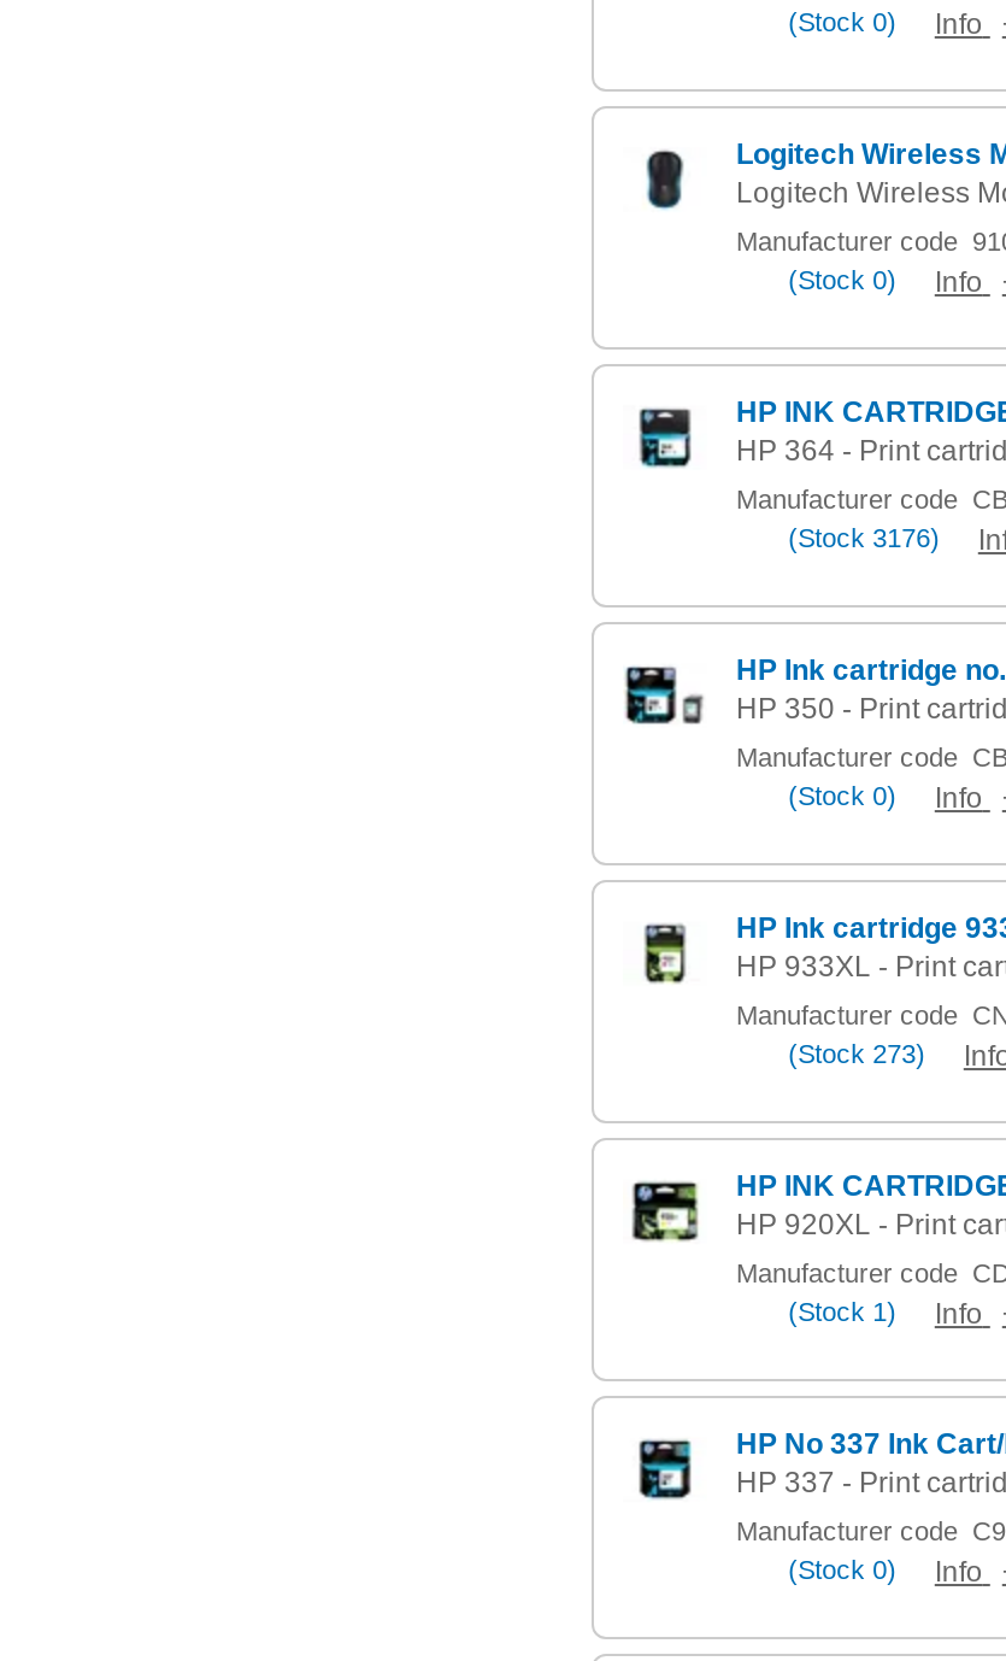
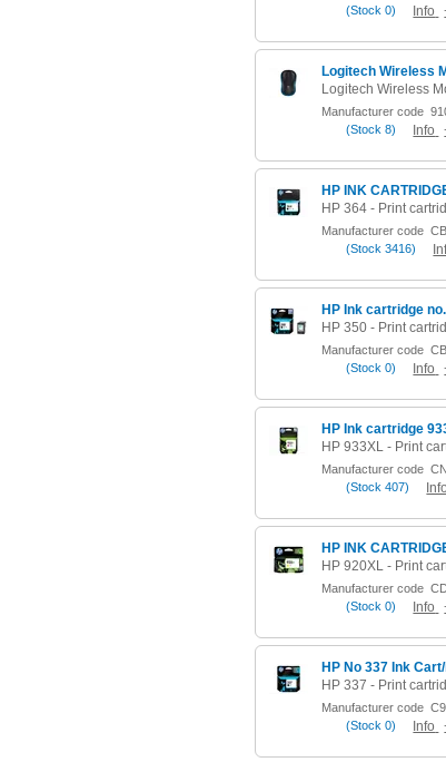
- (Stock 0)
+ (Stock 8)

- (Stock 3176)
+ (Stock 3416)

- (Stock 273)
+ (Stock 407)

- (Stock 1)
+ (Stock 0)
